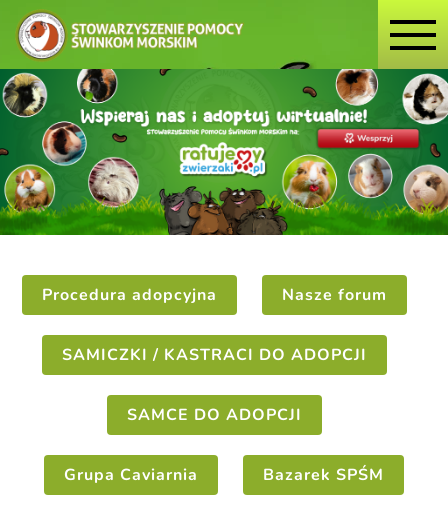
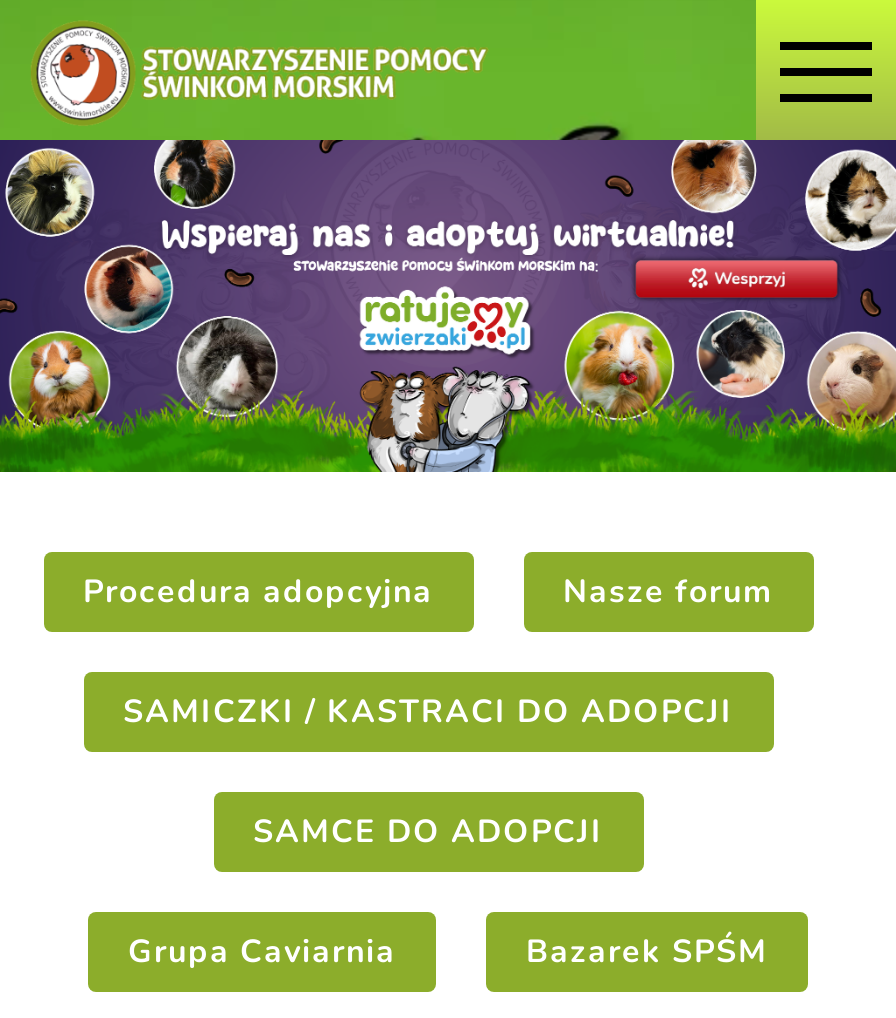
- [image]
+ [image]
